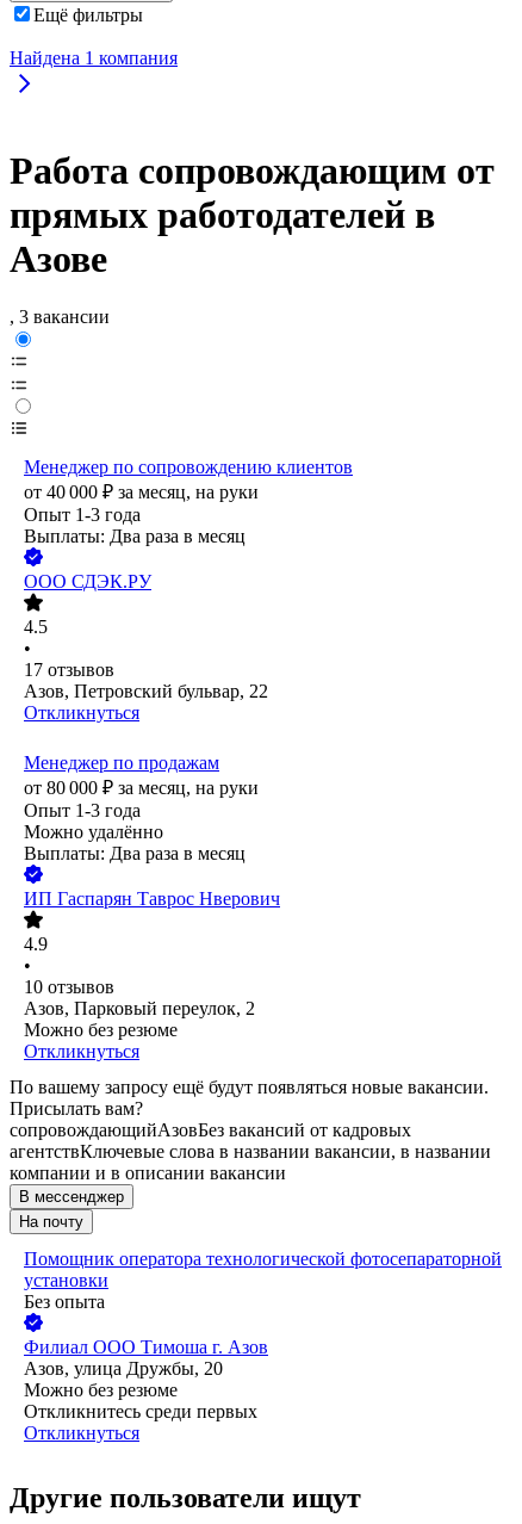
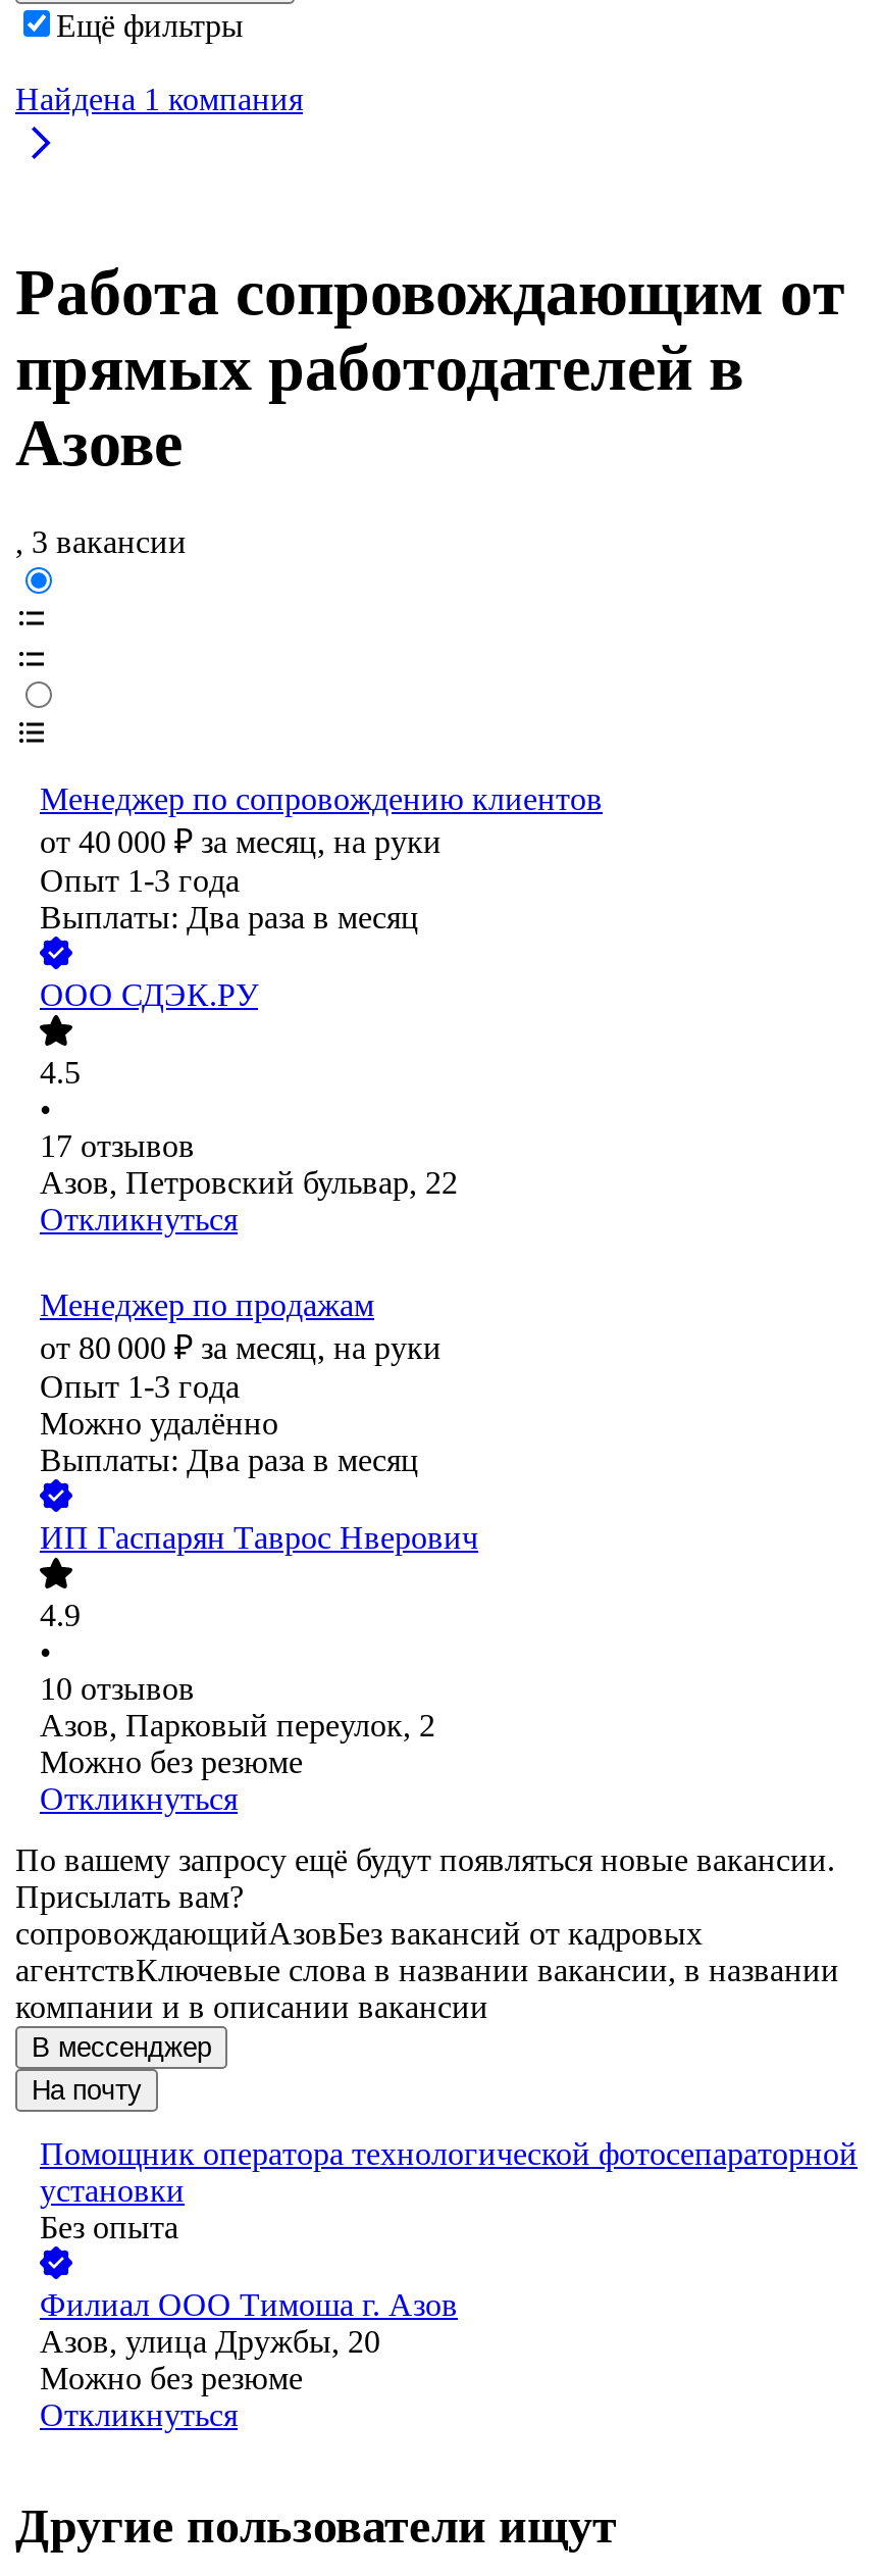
- Откликнитесь среди первых
